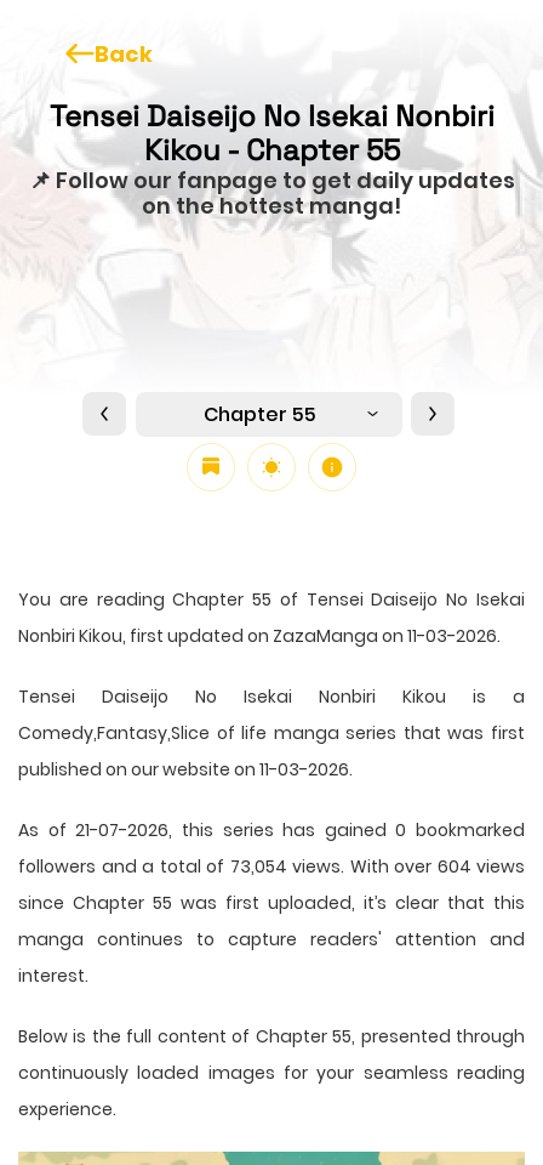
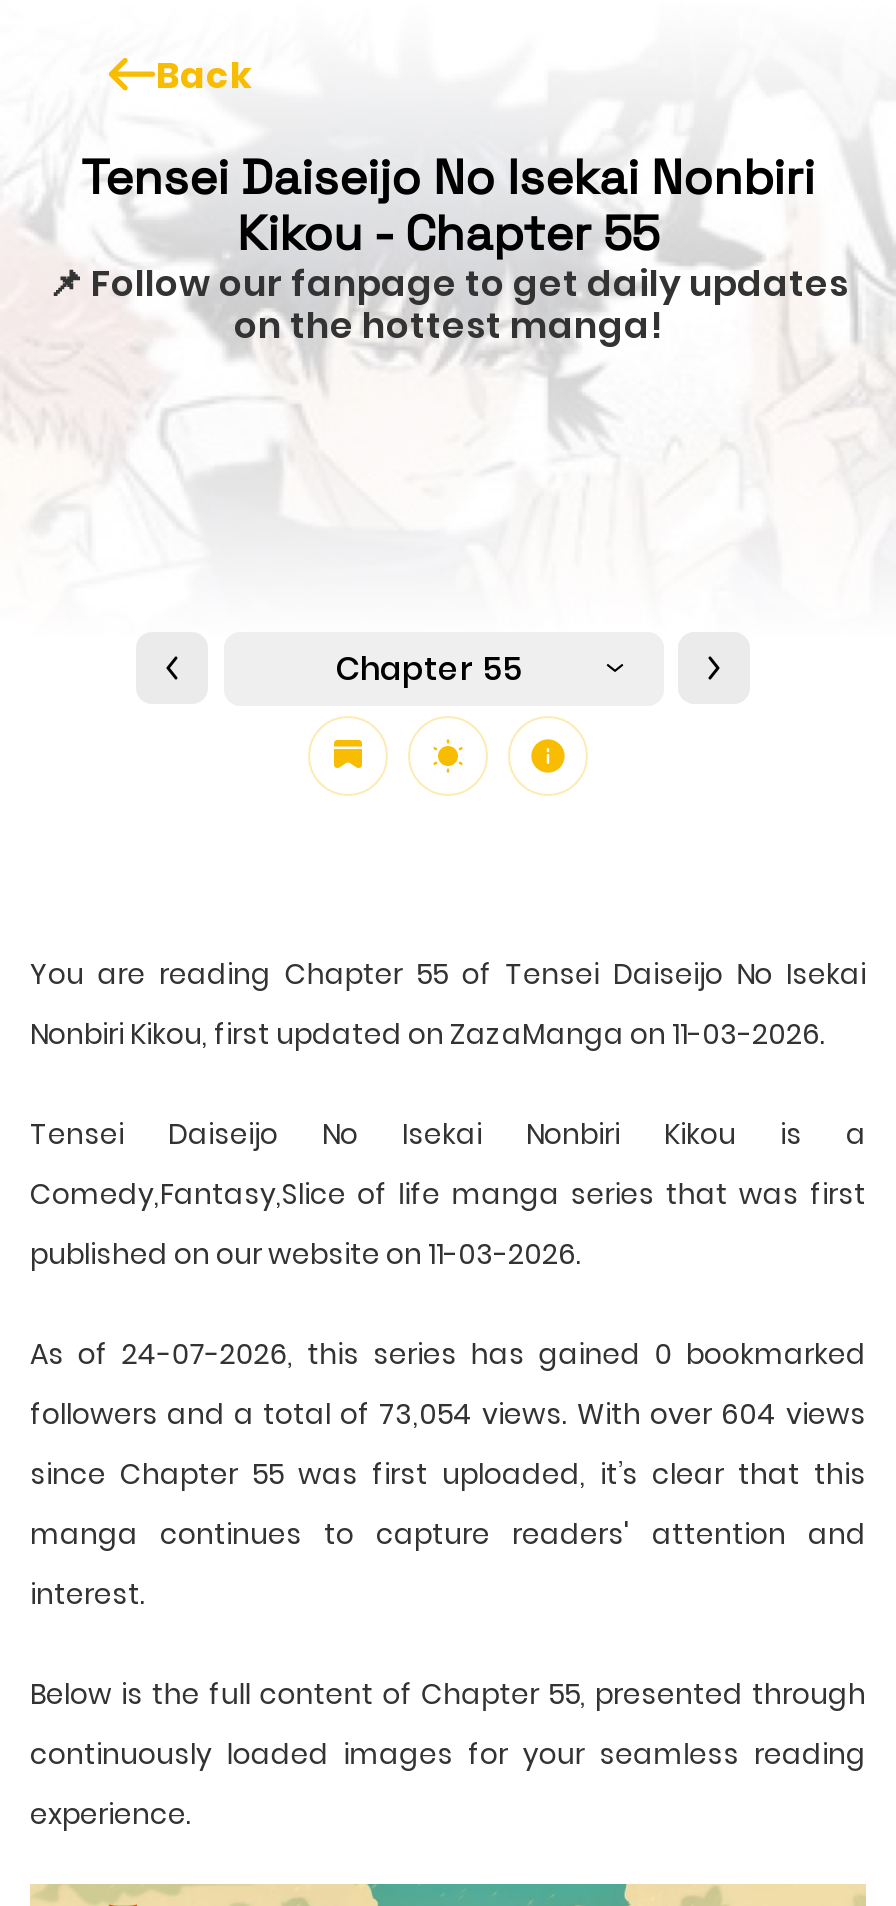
- As of 21-07-2026, this series has gained 0 bookmarked
+ As of 24-07-2026, this series has gained 0 bookmarked
